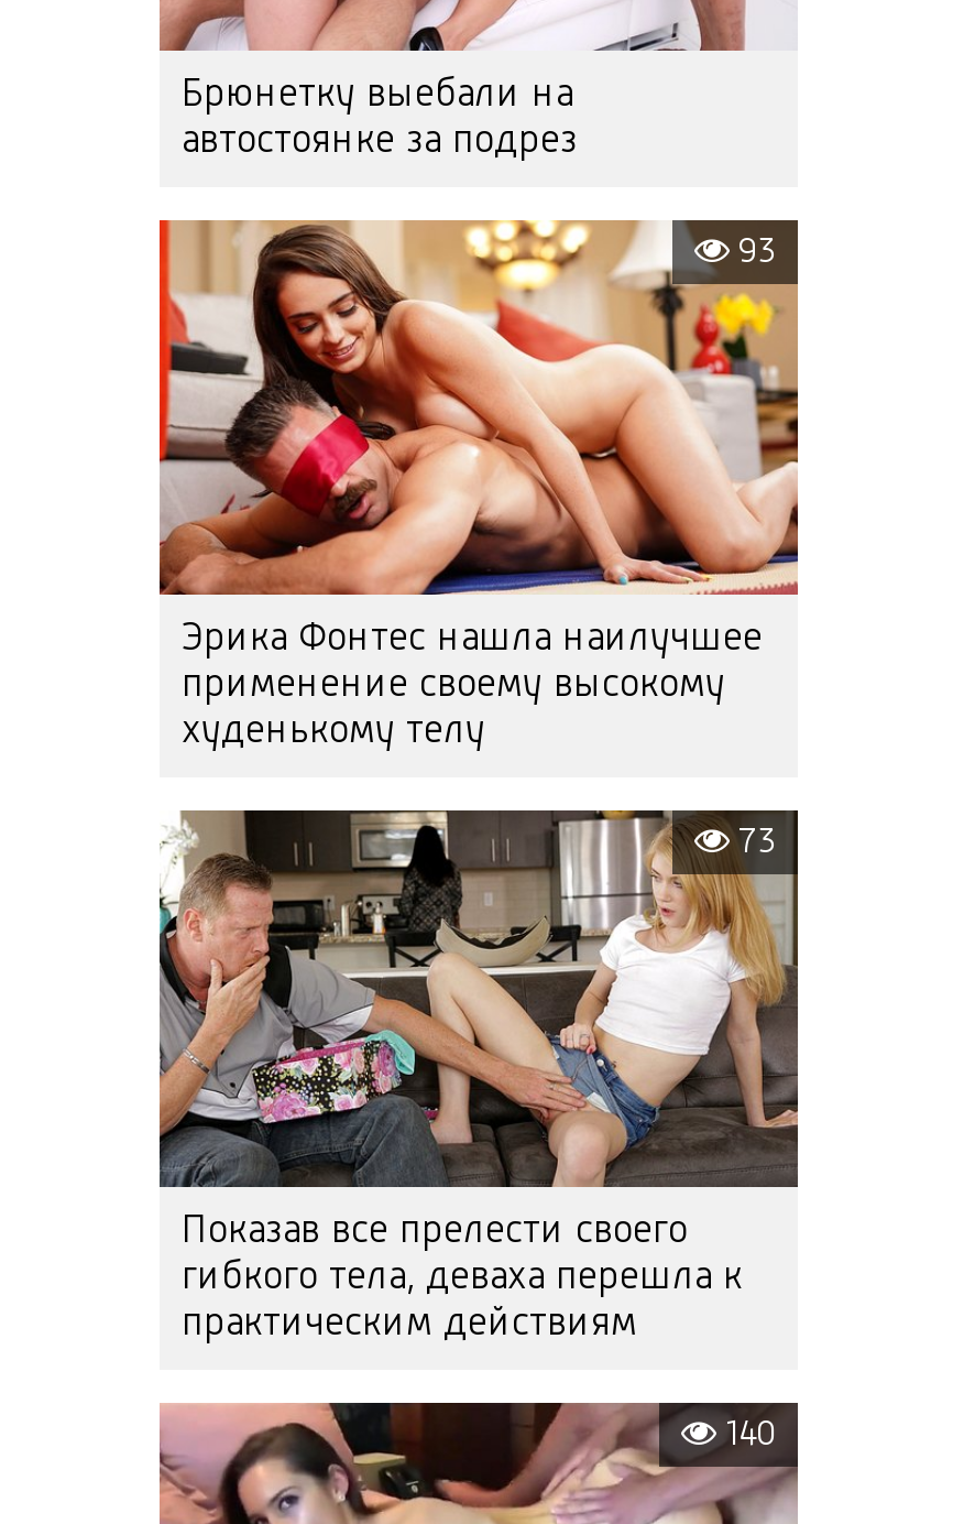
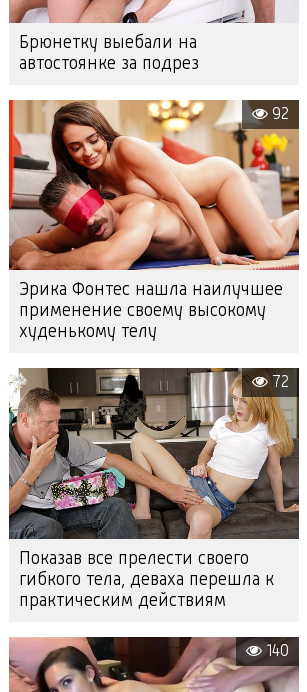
- 93
+ 92

- 73
+ 72
